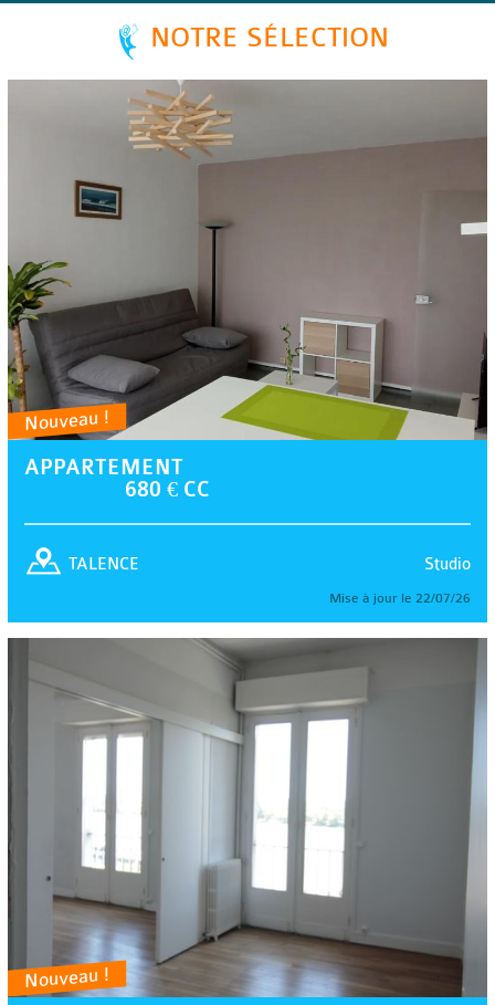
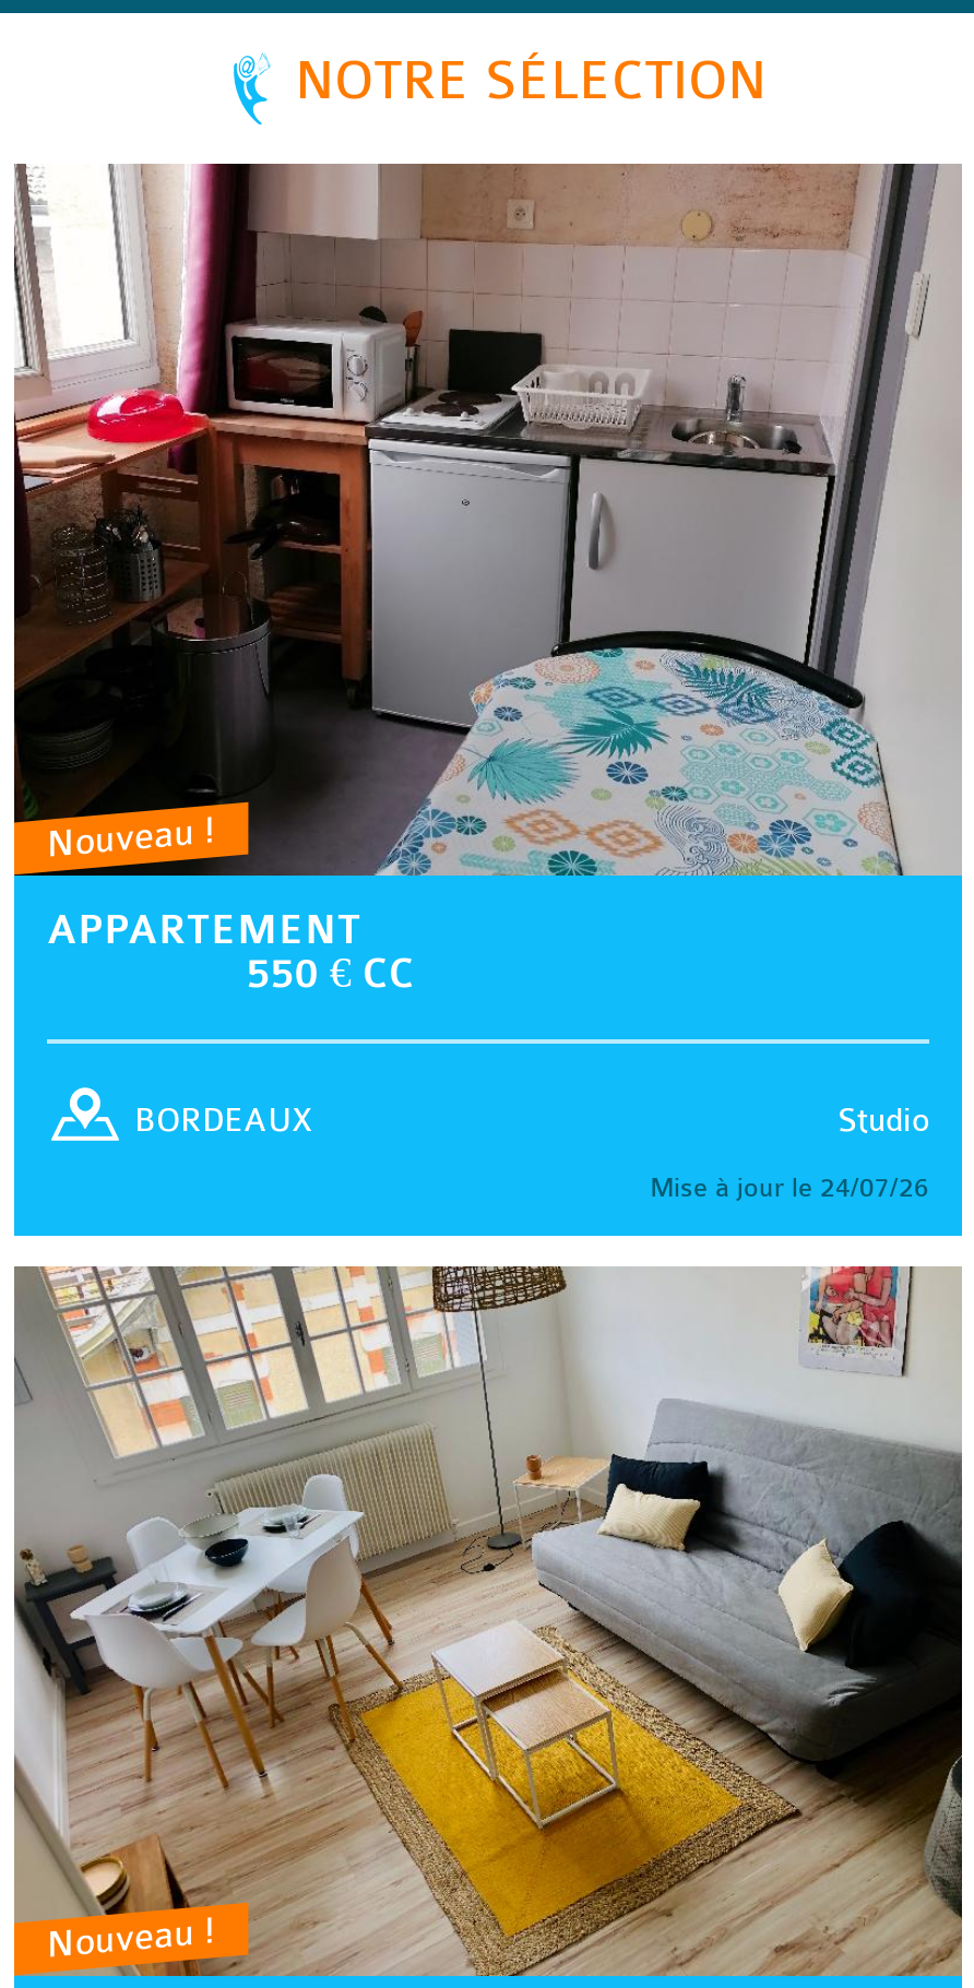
- [image]
- 680 € CC
+ [image]
+ 550 € CC

- TALENCE
+ BORDEAUX

- Mise à jour le 22/07/26
+ Mise à jour le 24/07/26

- [image]
+ [image]
